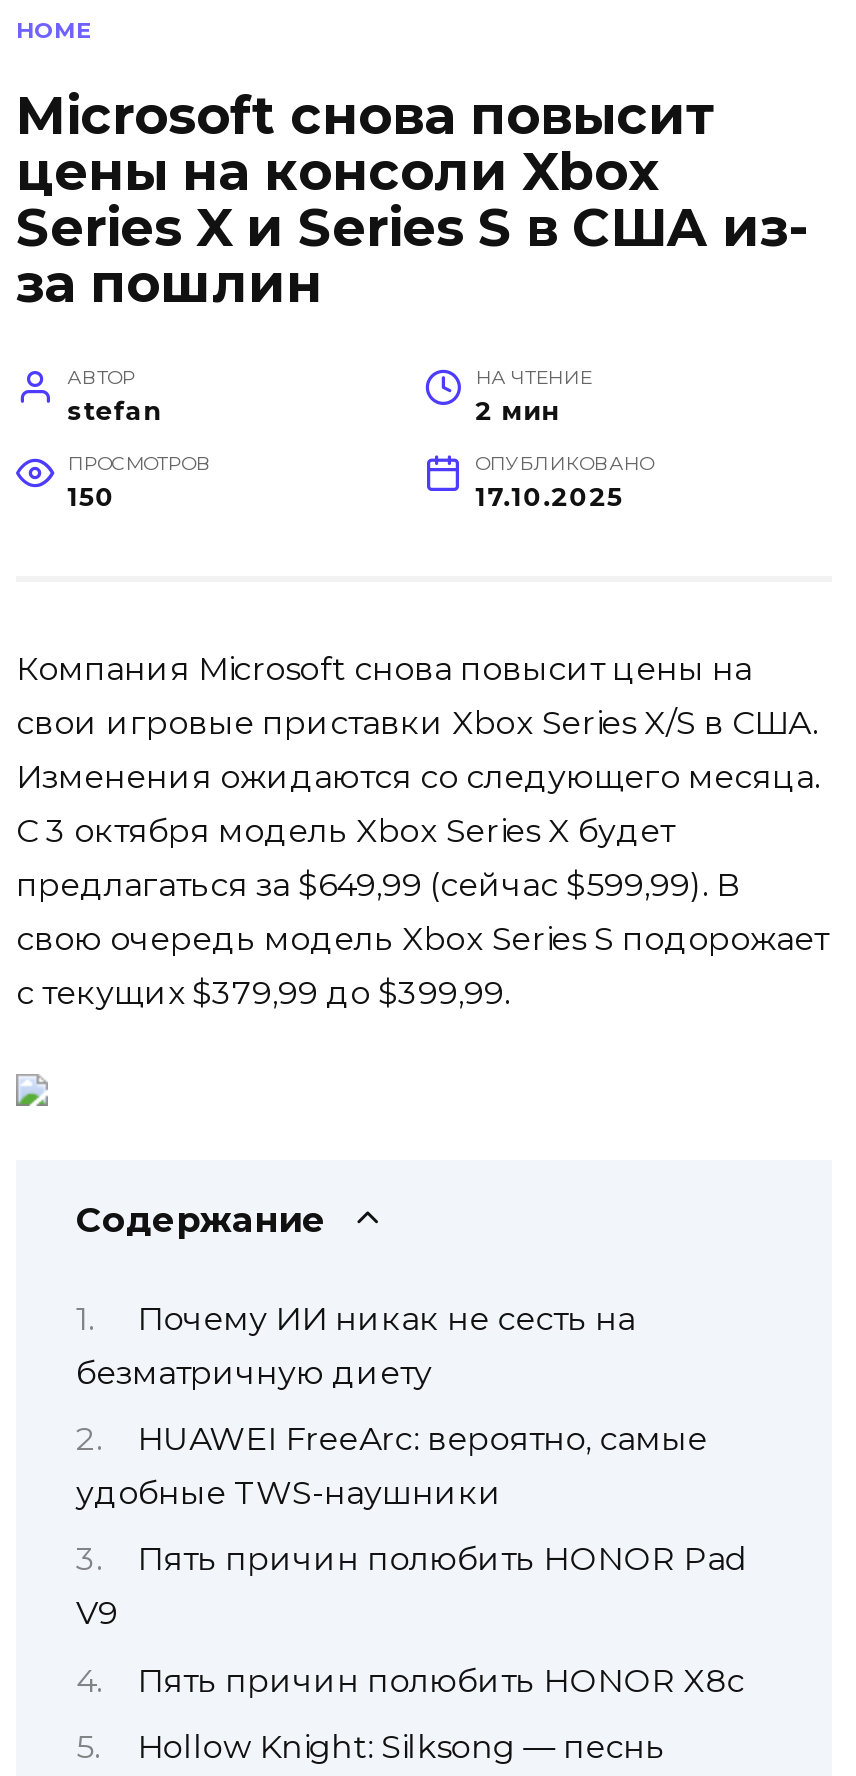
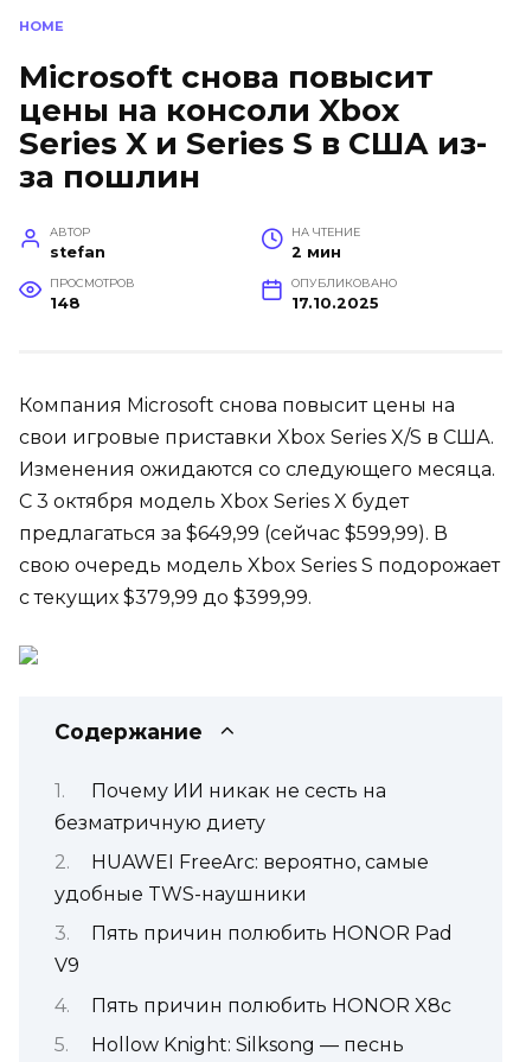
- 150
+ 148
